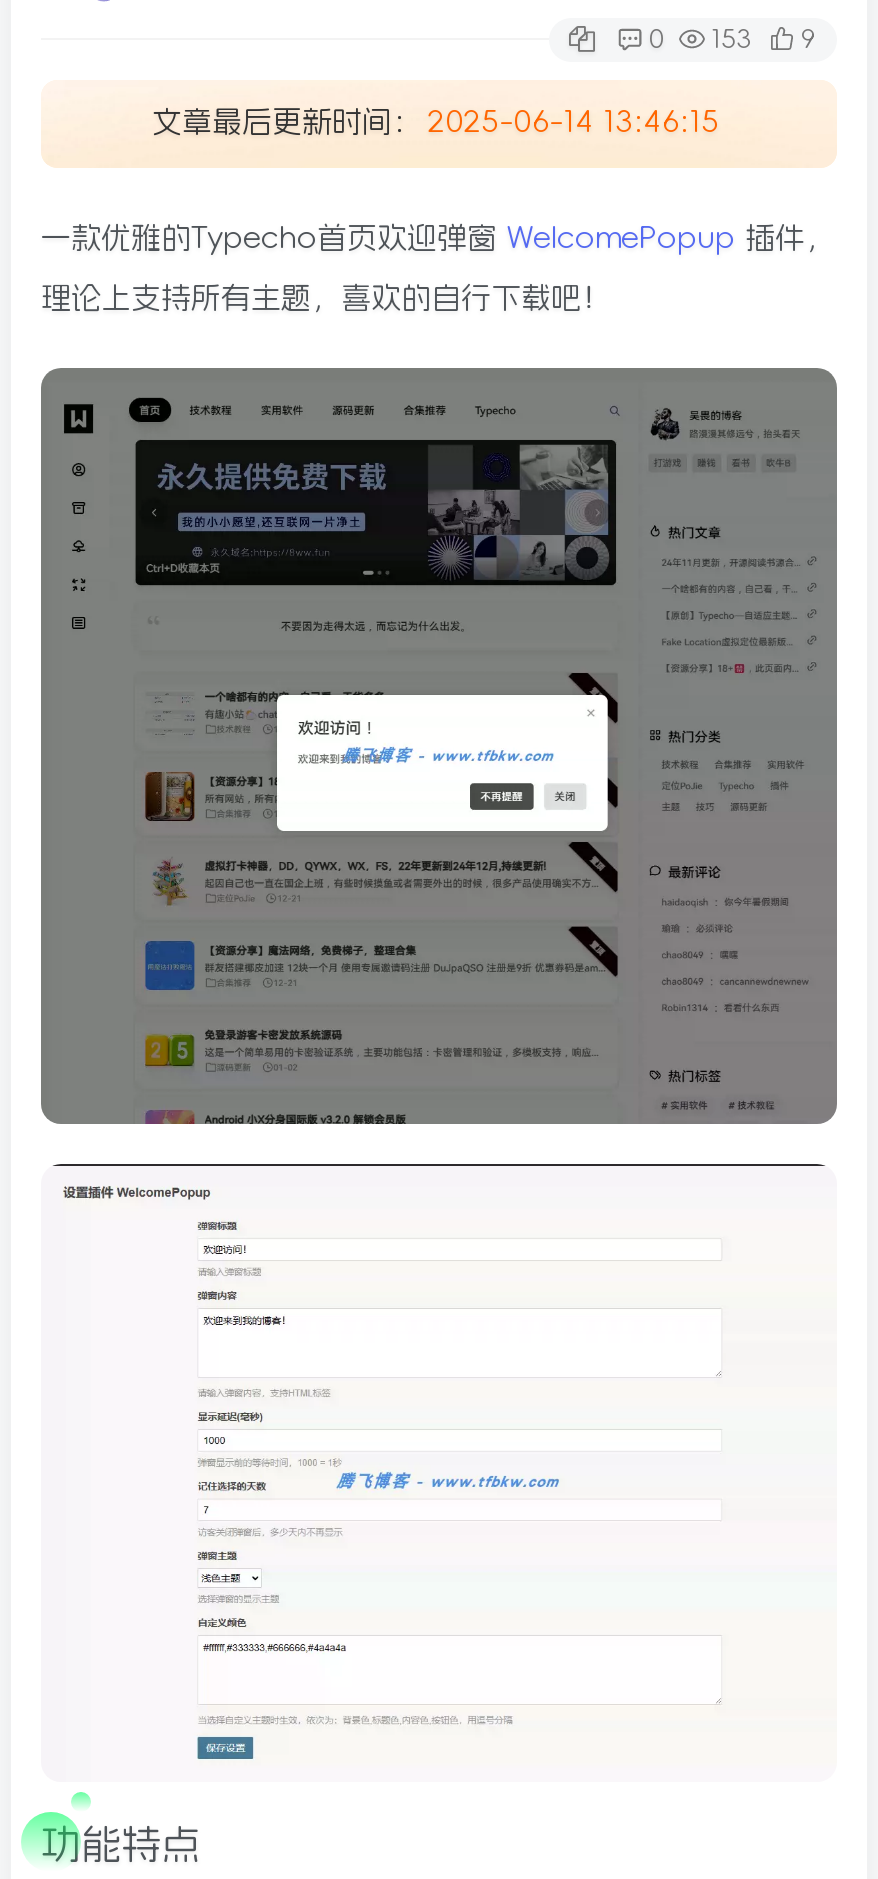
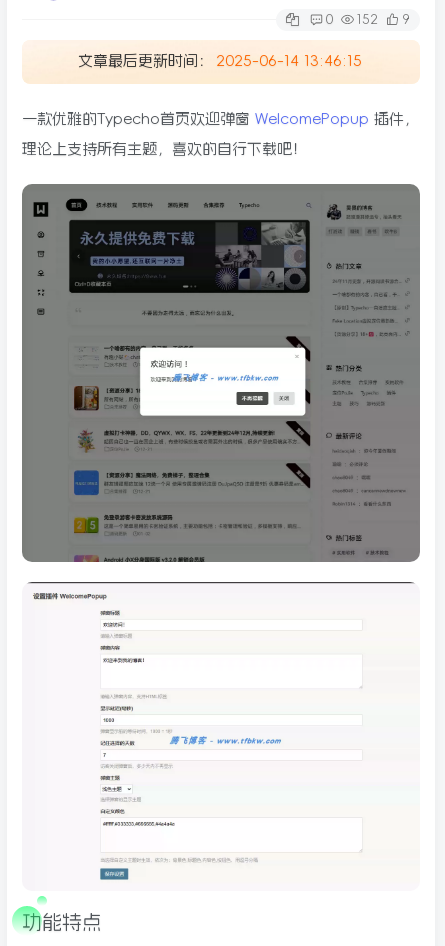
- 0 153 9
+ 0 152 9
